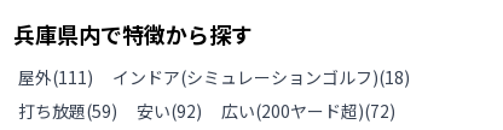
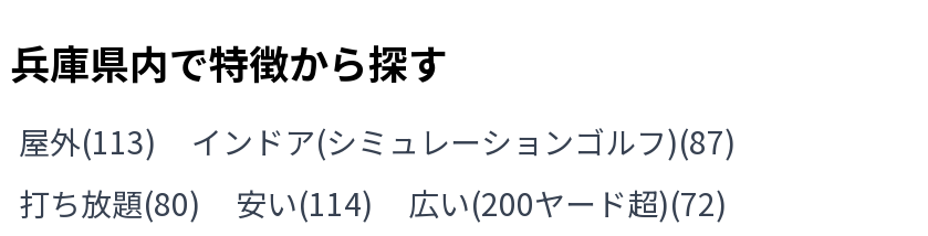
- 屋外(111)
+ 屋外(113)

- インドア(シミュレーションゴルフ)(18)
+ インドア(シミュレーションゴルフ)(87)

- 打ち放題(59)
+ 打ち放題(80)

- 安い(92)
+ 安い(114)
